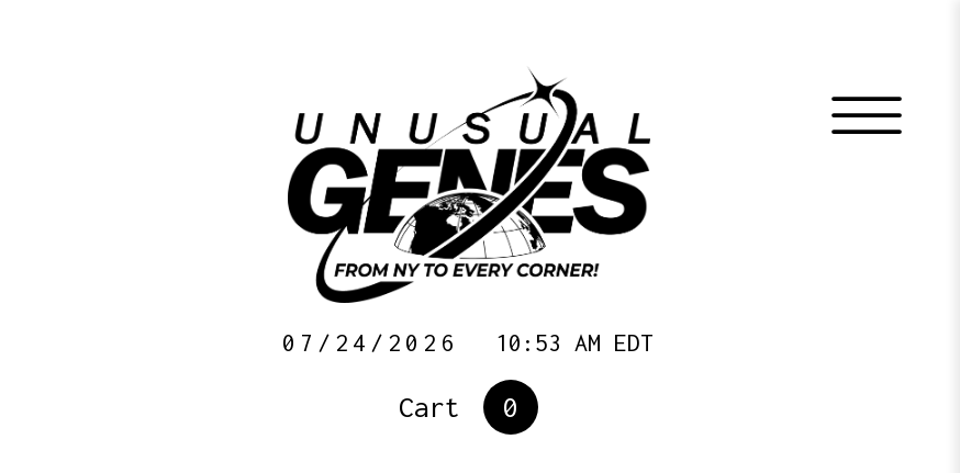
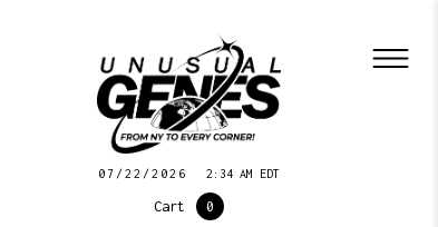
- 07/24/2026
+ 07/22/2026

- 10:53 AM EDT
+ 2:34 AM EDT
